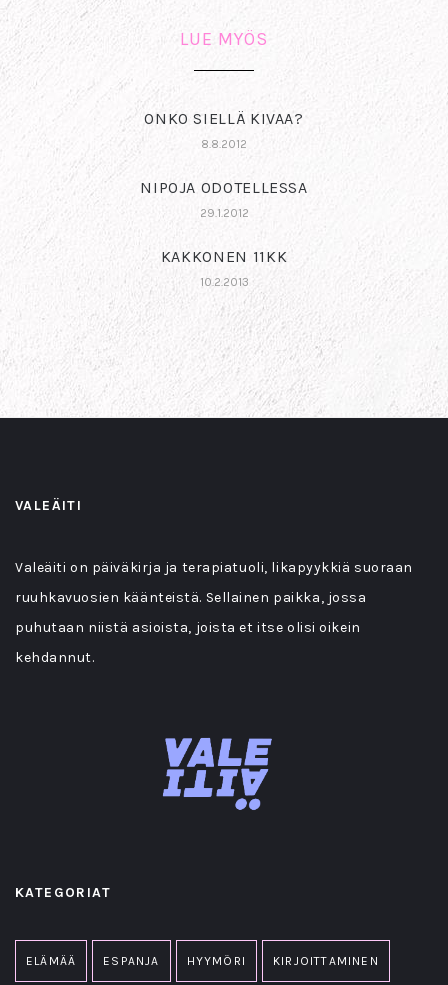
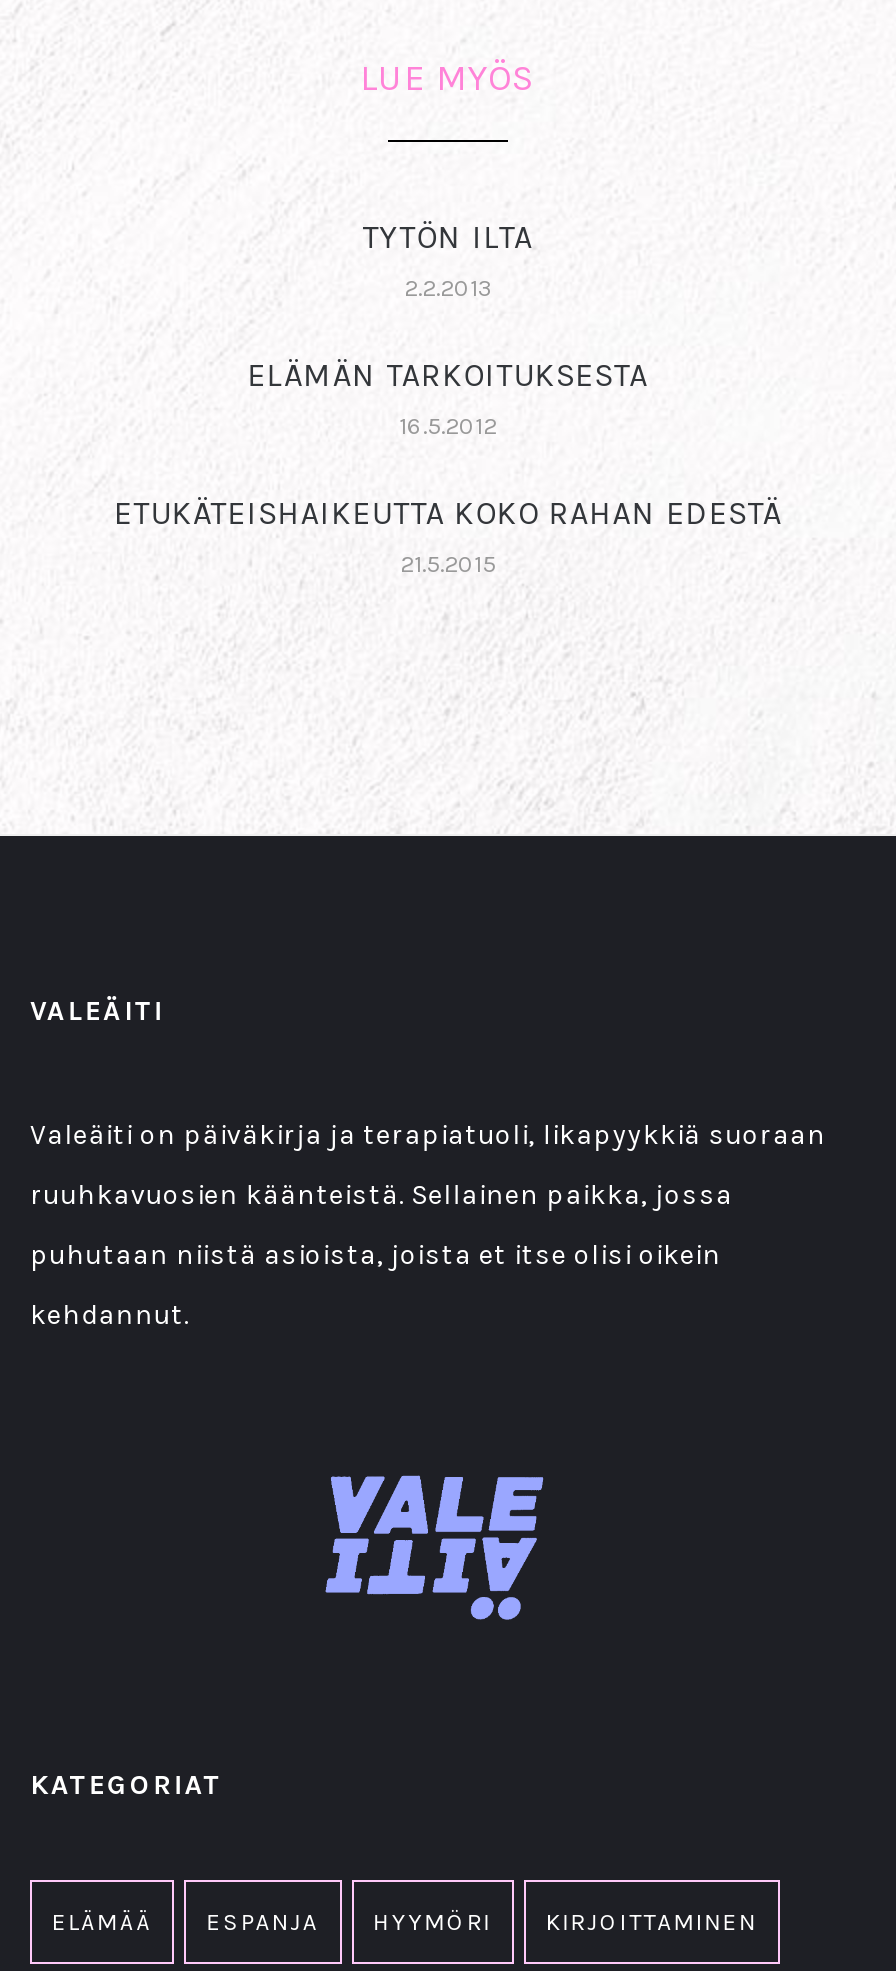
- ONKO SIELLÄ KIVAA?
+ TYTÖN ILTA

- 8.8.2012
+ 2.2.2013

- NIPOJA ODOTELLESSA
+ ELÄMÄN TARKOITUKSESTA

- 29.1.2012
+ 16.5.2012

- KAKKONEN 11KK
+ ETUKÄTEISHAIKEUTTA KOKO RAHAN EDESTÄ

- 10.2.2013
+ 21.5.2015
